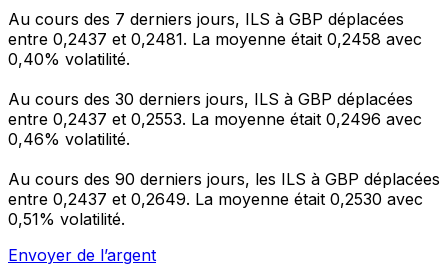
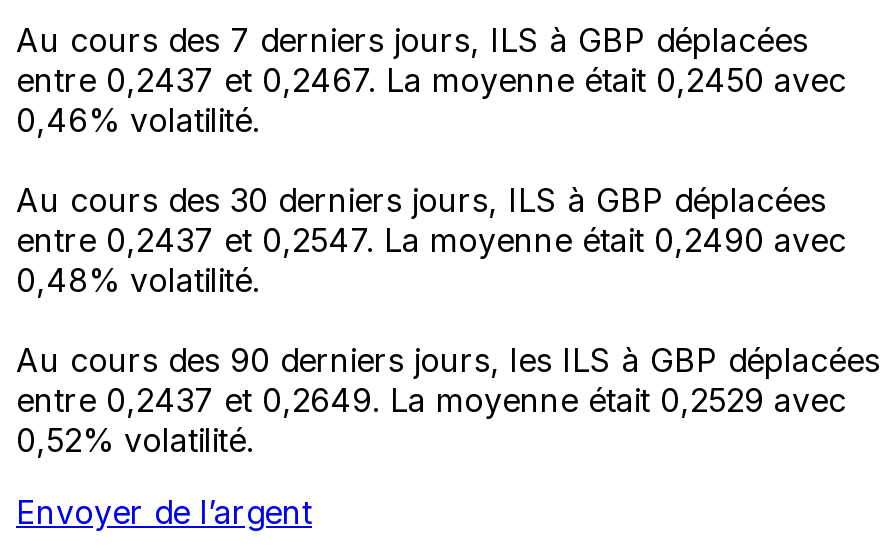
- entre 0,2437 et 0,2481. La moyenne était 0,2458 avec
+ entre 0,2437 et 0,2467. La moyenne était 0,2450 avec

- 0,40% volatilité.
+ 0,46% volatilité.

- entre 0,2437 et 0,2553. La moyenne était 0,2496 avec
+ entre 0,2437 et 0,2547. La moyenne était 0,2490 avec

- 0,46% volatilité.
+ 0,48% volatilité.

- entre 0,2437 et 0,2649. La moyenne était 0,2530 avec
+ entre 0,2437 et 0,2649. La moyenne était 0,2529 avec

- 0,51% volatilité.
+ 0,52% volatilité.
